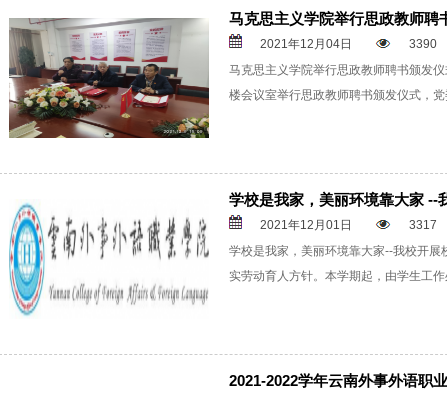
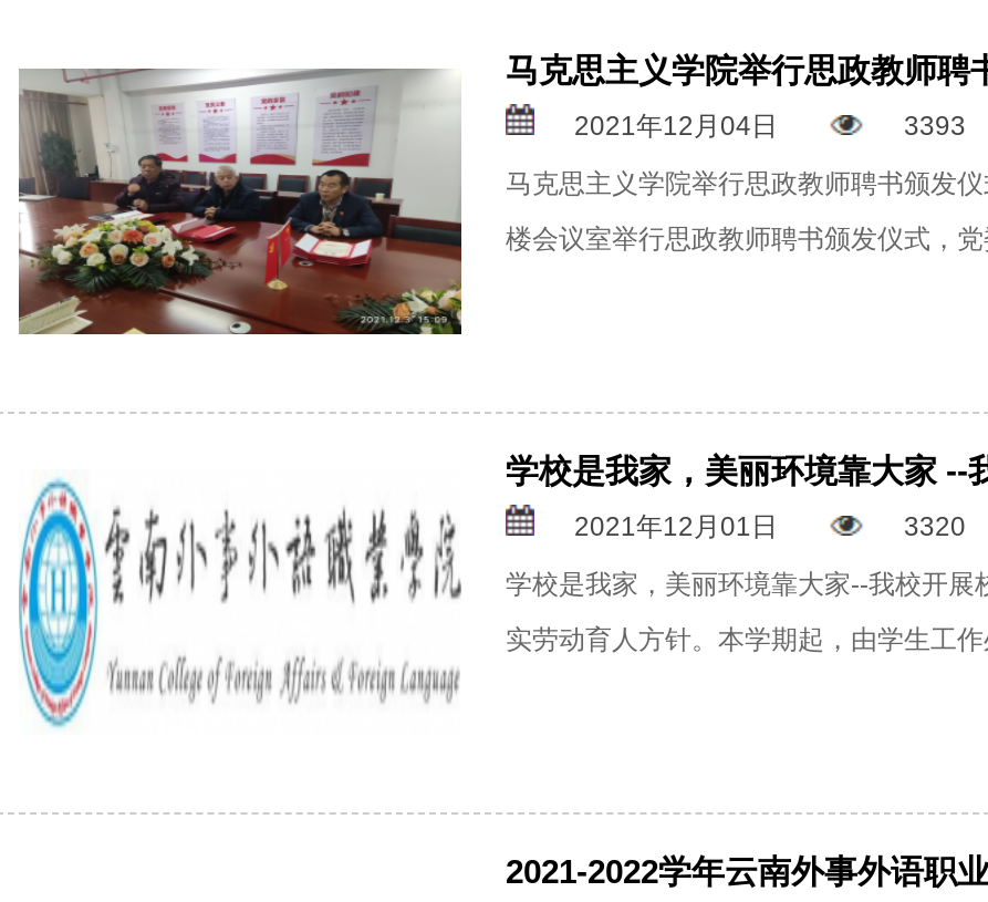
- 3390
+ 3393

- 3317
+ 3320
